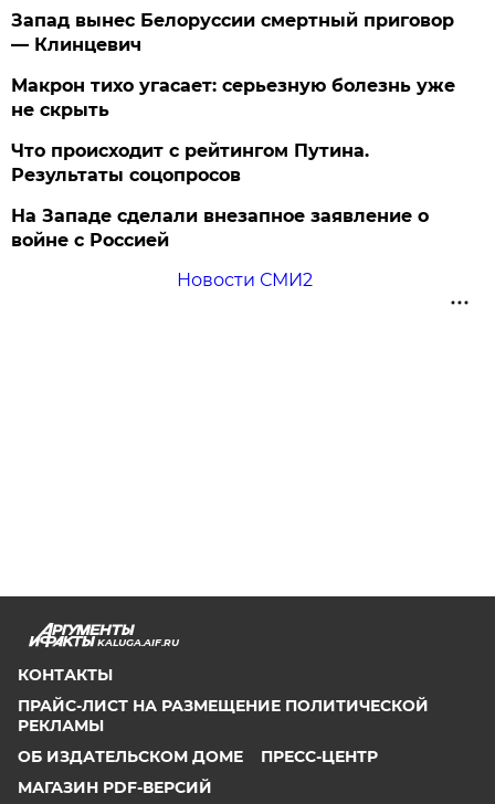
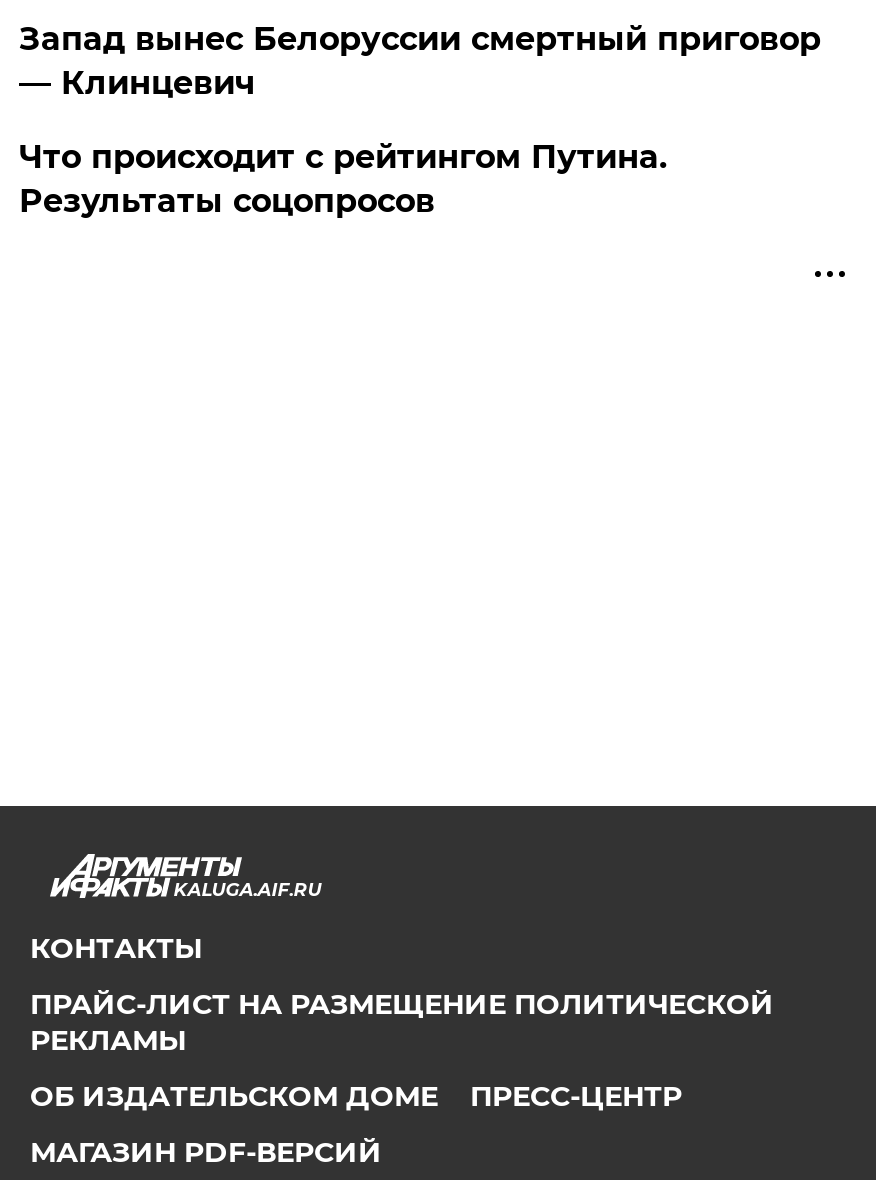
- Макрон тихо угасает: серьезную болезнь уже
- не скрыть

- На Западе сделали внезапное заявление о
- войне с Россией
- Новости СМИ2
